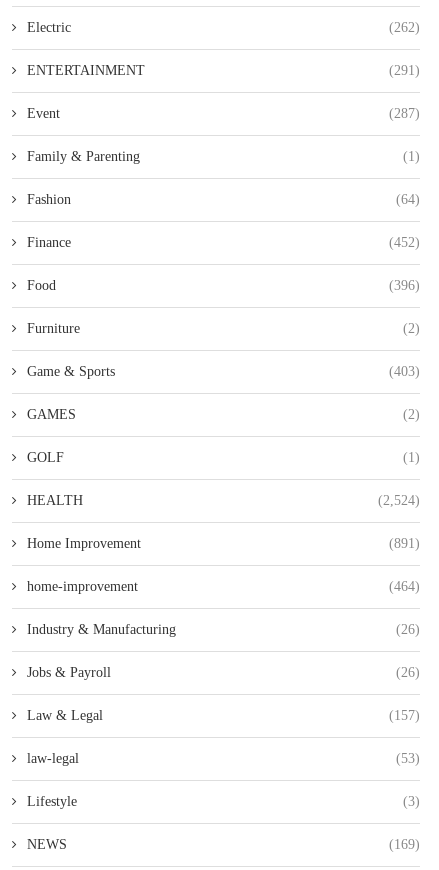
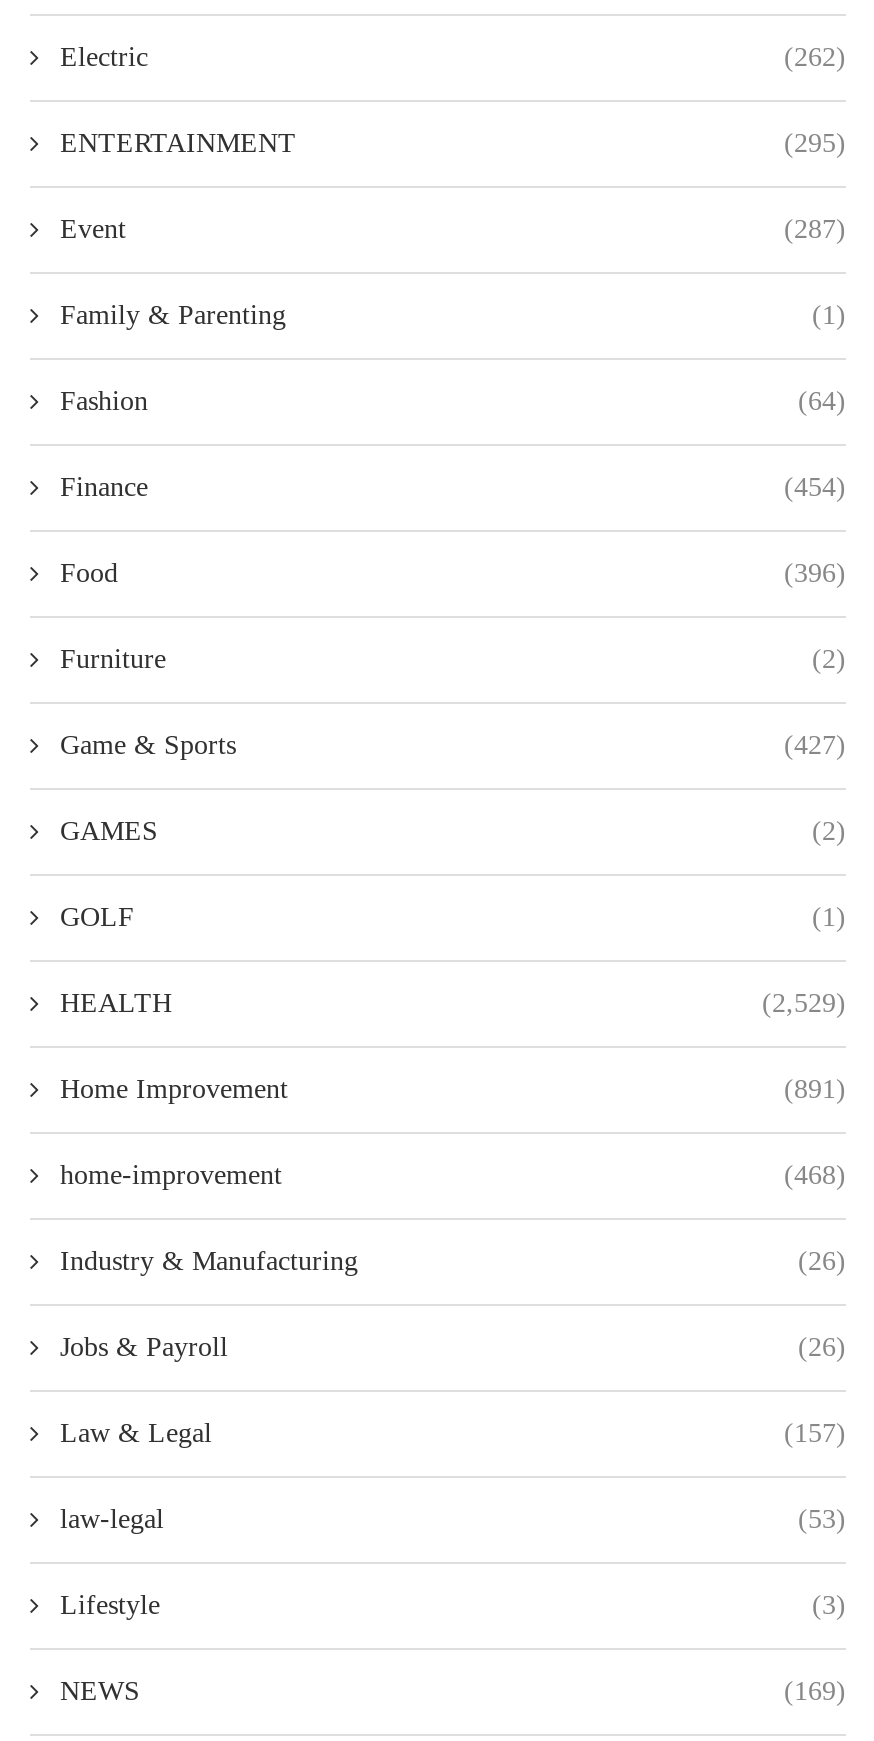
- (291)
+ (295)

- (452)
+ (454)

- (403)
+ (427)

- (2,524)
+ (2,529)

- (464)
+ (468)
